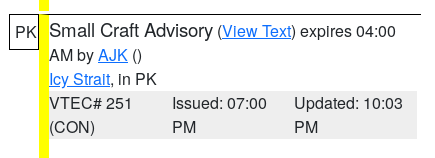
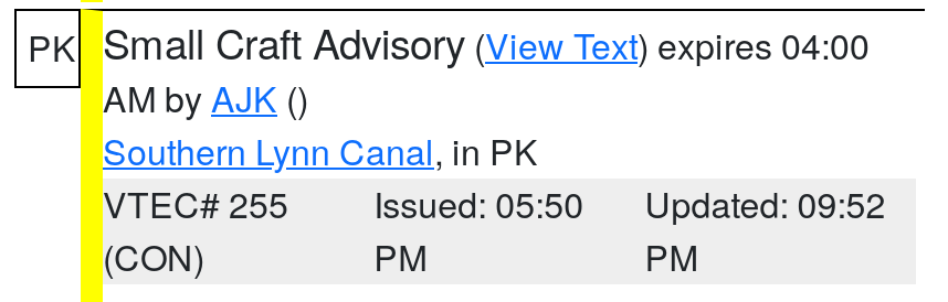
- Icy Strait, in PK
- VTEC# 251
+ Southern Lynn Canal, in PK
+ VTEC# 255

- Issued: 07:00
+ Issued: 05:50

- Updated: 10:03
+ Updated: 09:52
